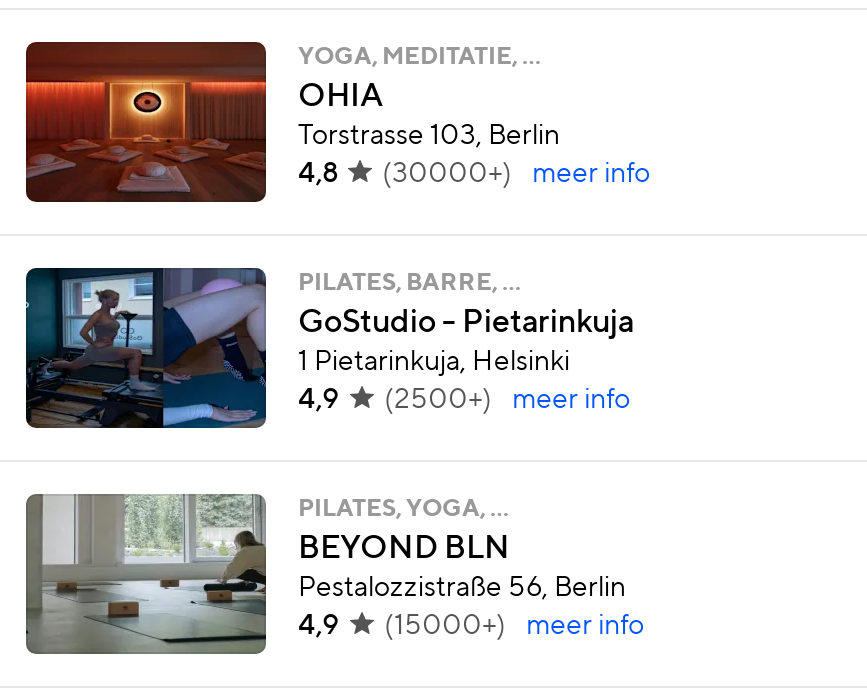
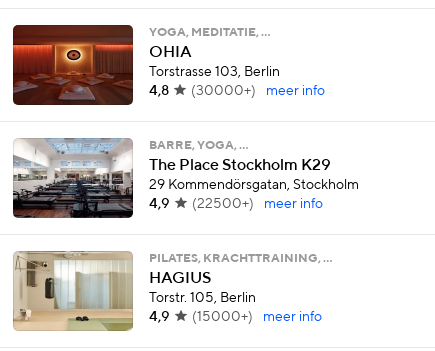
- [image]
- PILATES, BARRE, …
- GoStudio - Pietarinkuja
- 1 Pietarinkuja, Helsinki
+ [image]
+ BARRE, YOGA, …
+ The Place Stockholm K29
+ 29 Kommendörsgatan, Stockholm

- 4,9 (2500+) meer info
+ 4,9 (22500+) meer info

- [image]
- PILATES, YOGA, …
- BEYOND BLN
- Pestalozzistraße 56, Berlin
+ [image]
+ PILATES, KRACHTTRAINING, …
+ HAGIUS
+ Torstr. 105, Berlin
